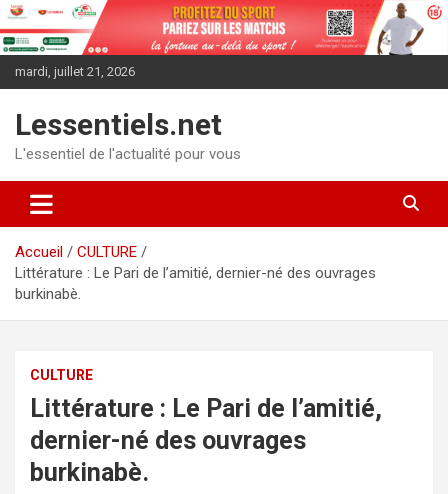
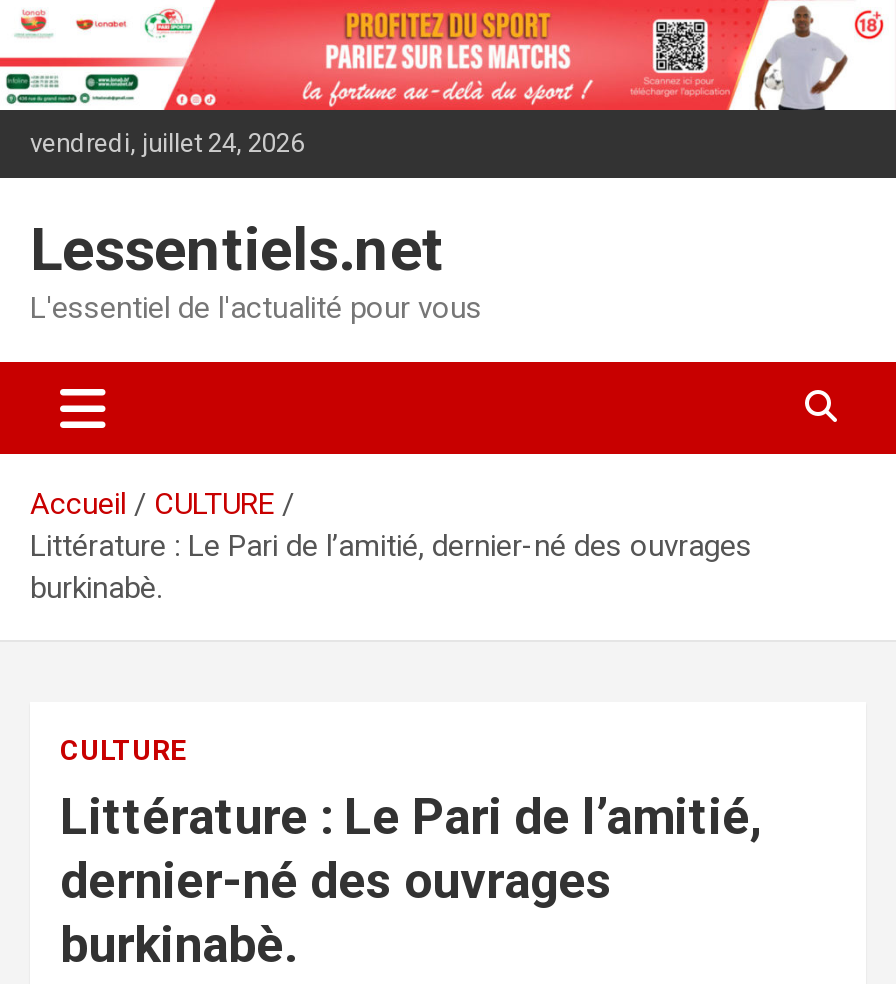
- mardi, juillet 21, 2026
+ vendredi, juillet 24, 2026
